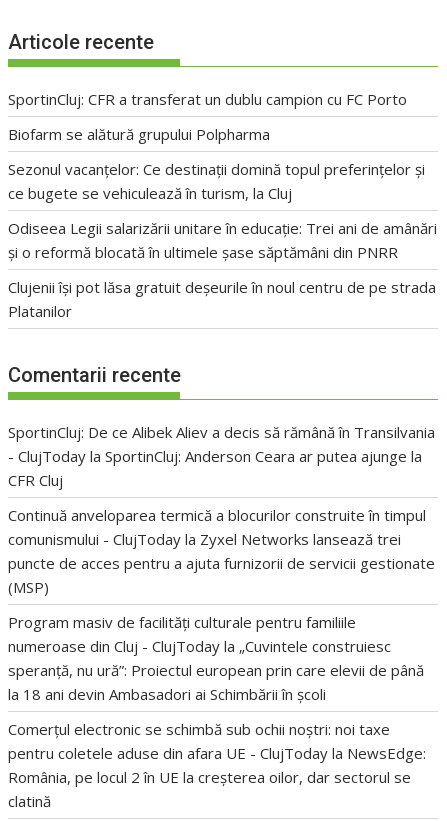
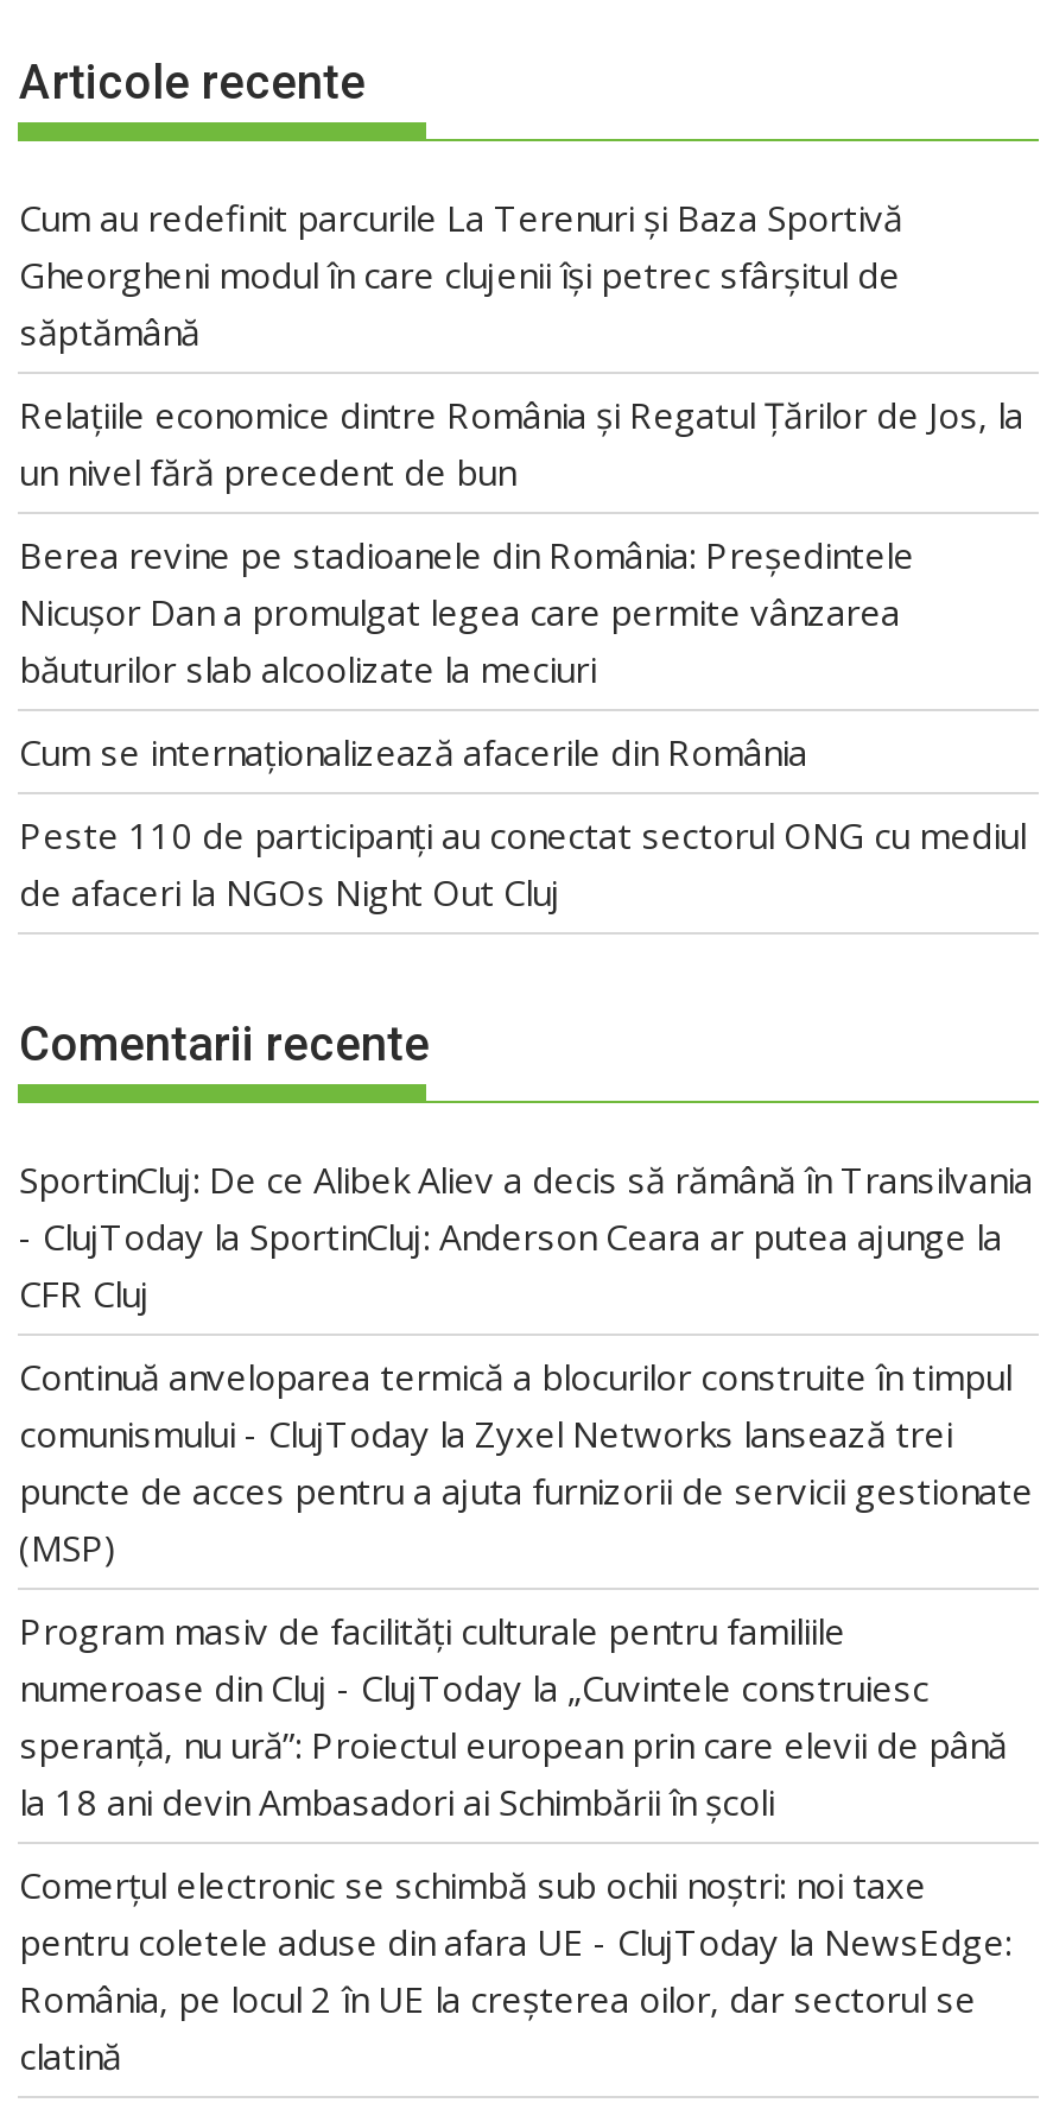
- SportinCluj: CFR a transferat un dublu campion cu FC Porto
+ Cum au redefinit parcurile La Terenuri și Baza Sportivă
+ Gheorgheni modul în care clujenii își petrec sfârșitul de
+ săptămână

- Biofarm se alătură grupului Polpharma
+ Relațiile economice dintre România și Regatul Țărilor de Jos, la
+ un nivel fără precedent de bun

- Sezonul vacanțelor: Ce destinații domină topul preferințelor și
- ce bugete se vehiculează în turism, la Cluj
+ Berea revine pe stadioanele din România: Președintele
+ Nicușor Dan a promulgat legea care permite vânzarea
+ băuturilor slab alcoolizate la meciuri

- Odiseea Legii salarizării unitare în educație: Trei ani de amânări
- și o reformă blocată în ultimele șase săptămâni din PNRR
+ Cum se internaționalizează afacerile din România

- Clujenii își pot lăsa gratuit deșeurile în noul centru de pe strada
- Platanilor
+ Peste 110 de participanți au conectat sectorul ONG cu mediul
+ de afaceri la NGOs Night Out Cluj
